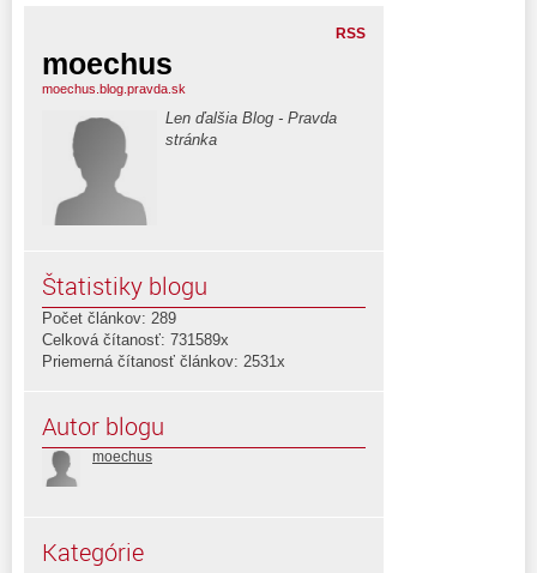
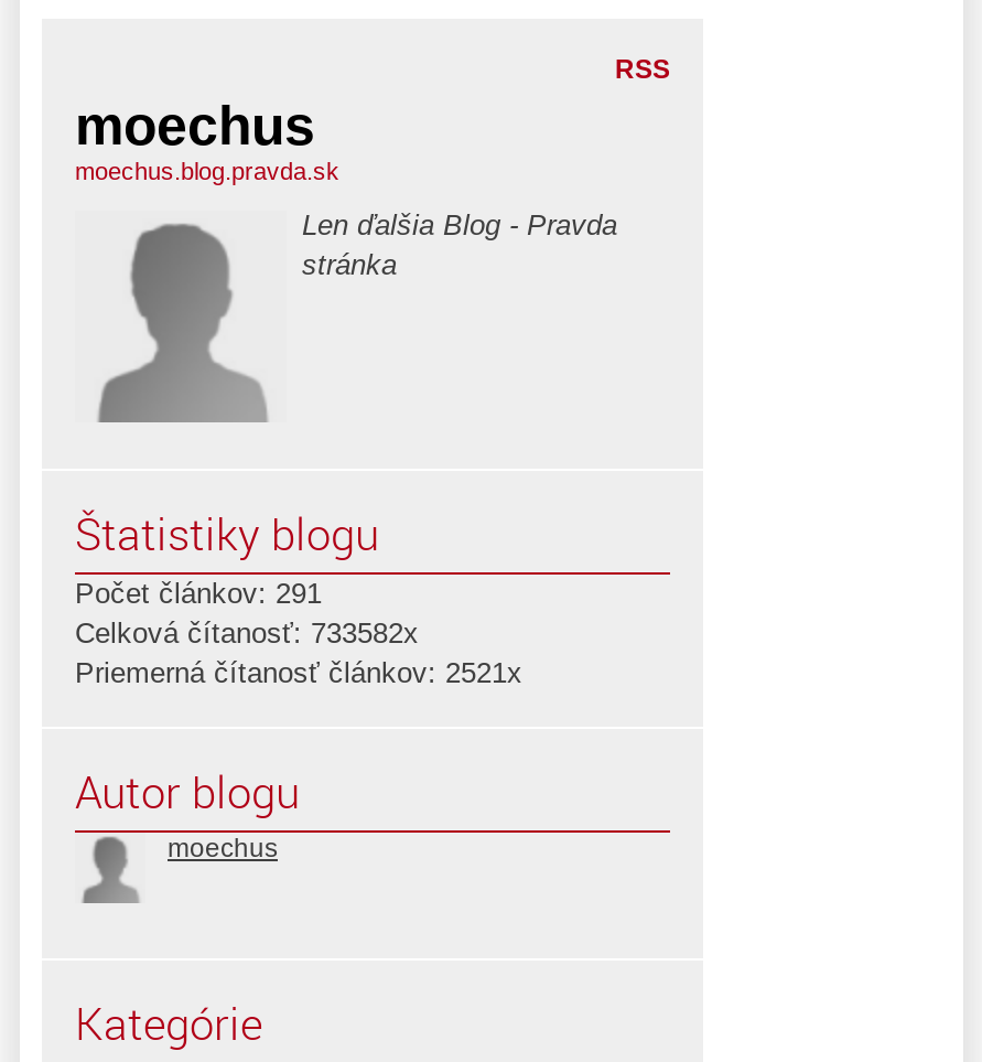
- Počet článkov: 289
+ Počet článkov: 291

- Celková čítanosť: 731589x
+ Celková čítanosť: 733582x

- Priemerná čítanosť článkov: 2531x
+ Priemerná čítanosť článkov: 2521x
